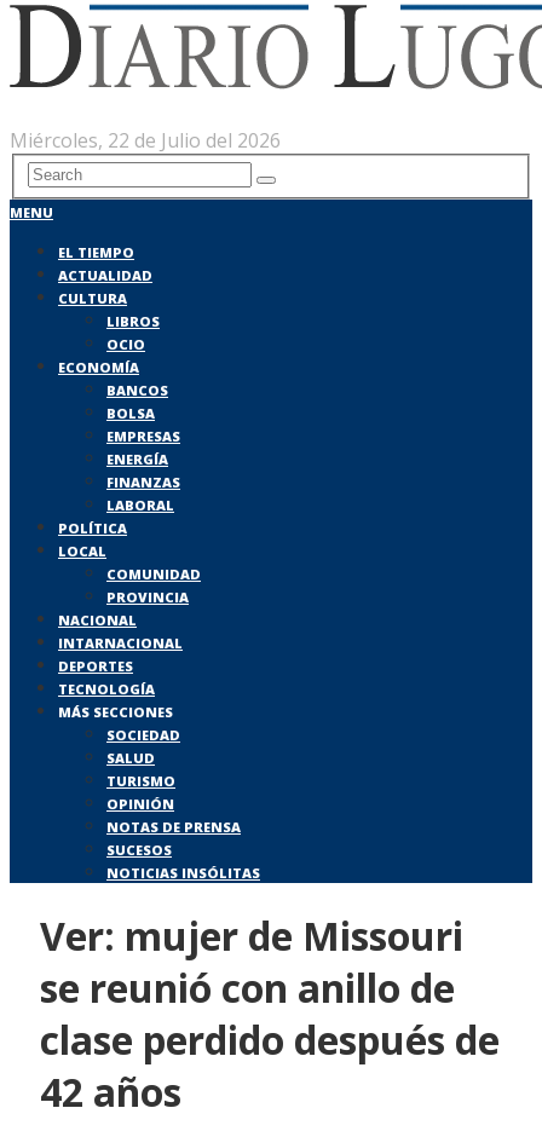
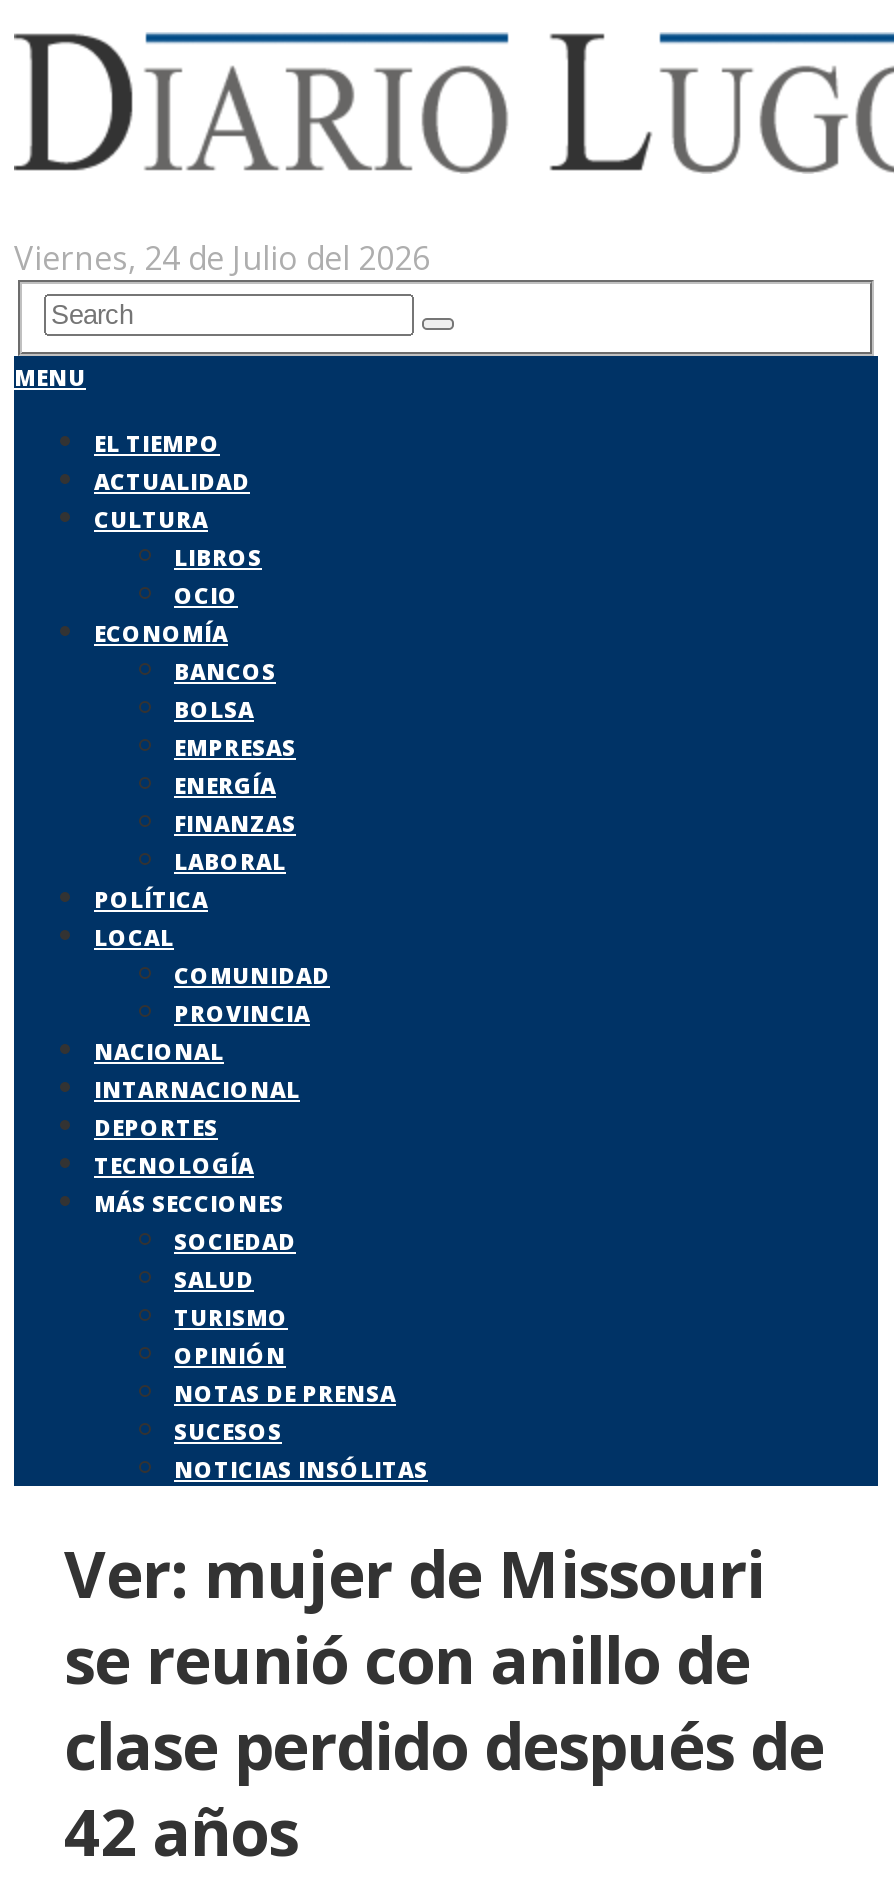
- Miércoles, 22 de Julio del 2026
+ Viernes, 24 de Julio del 2026
